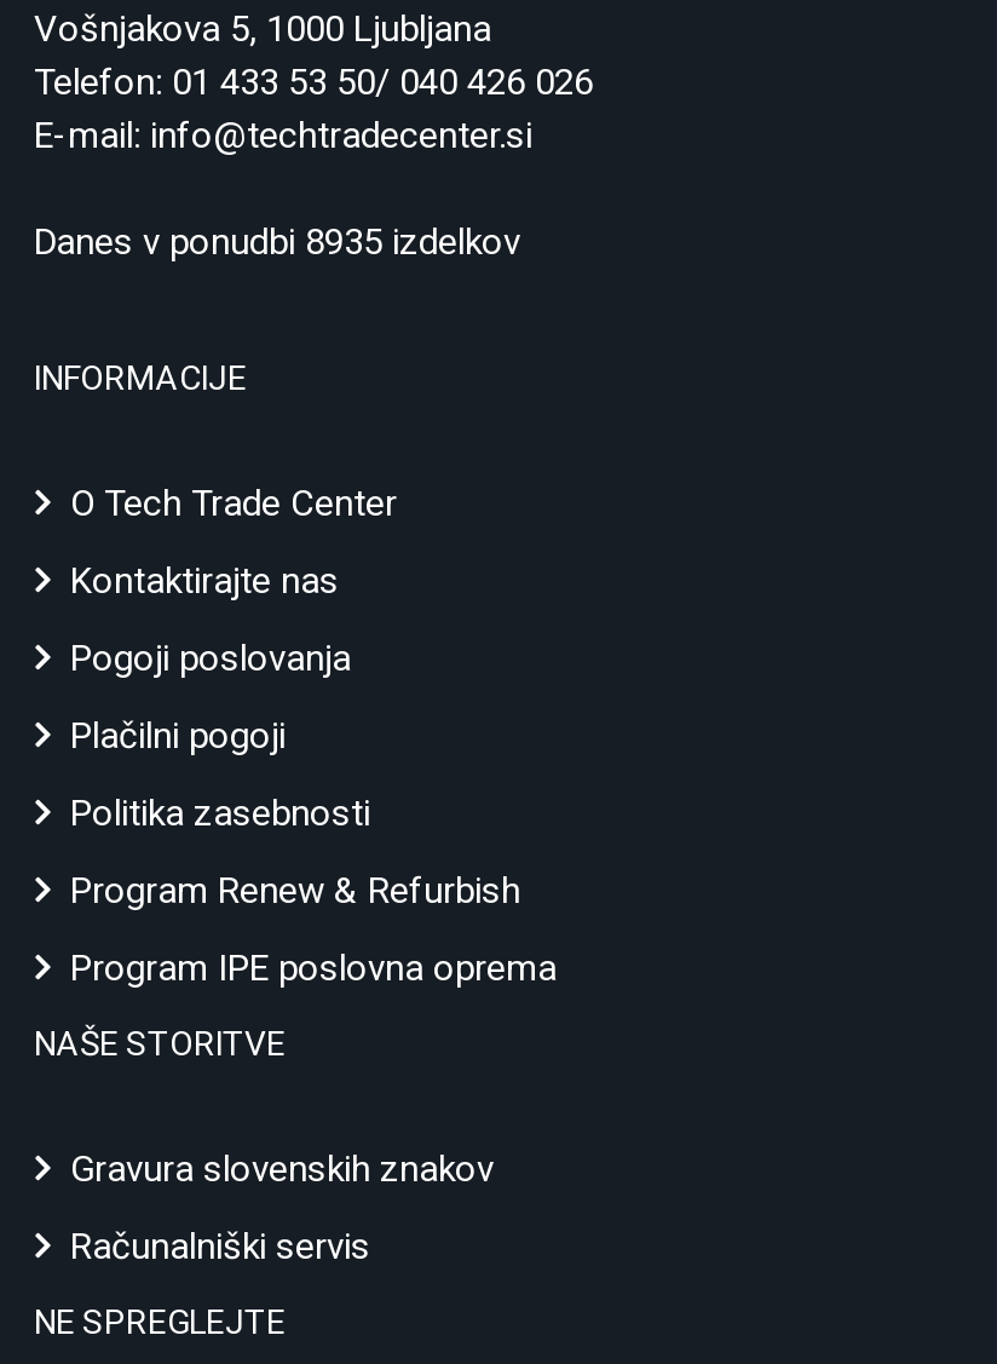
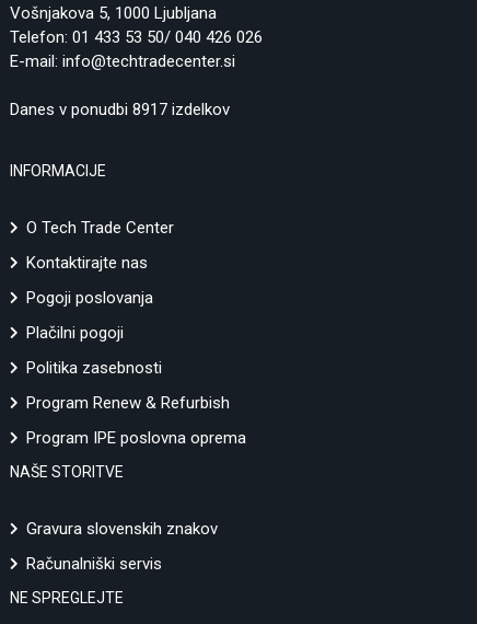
- Danes v ponudbi 8935 izdelkov
+ Danes v ponudbi 8917 izdelkov
